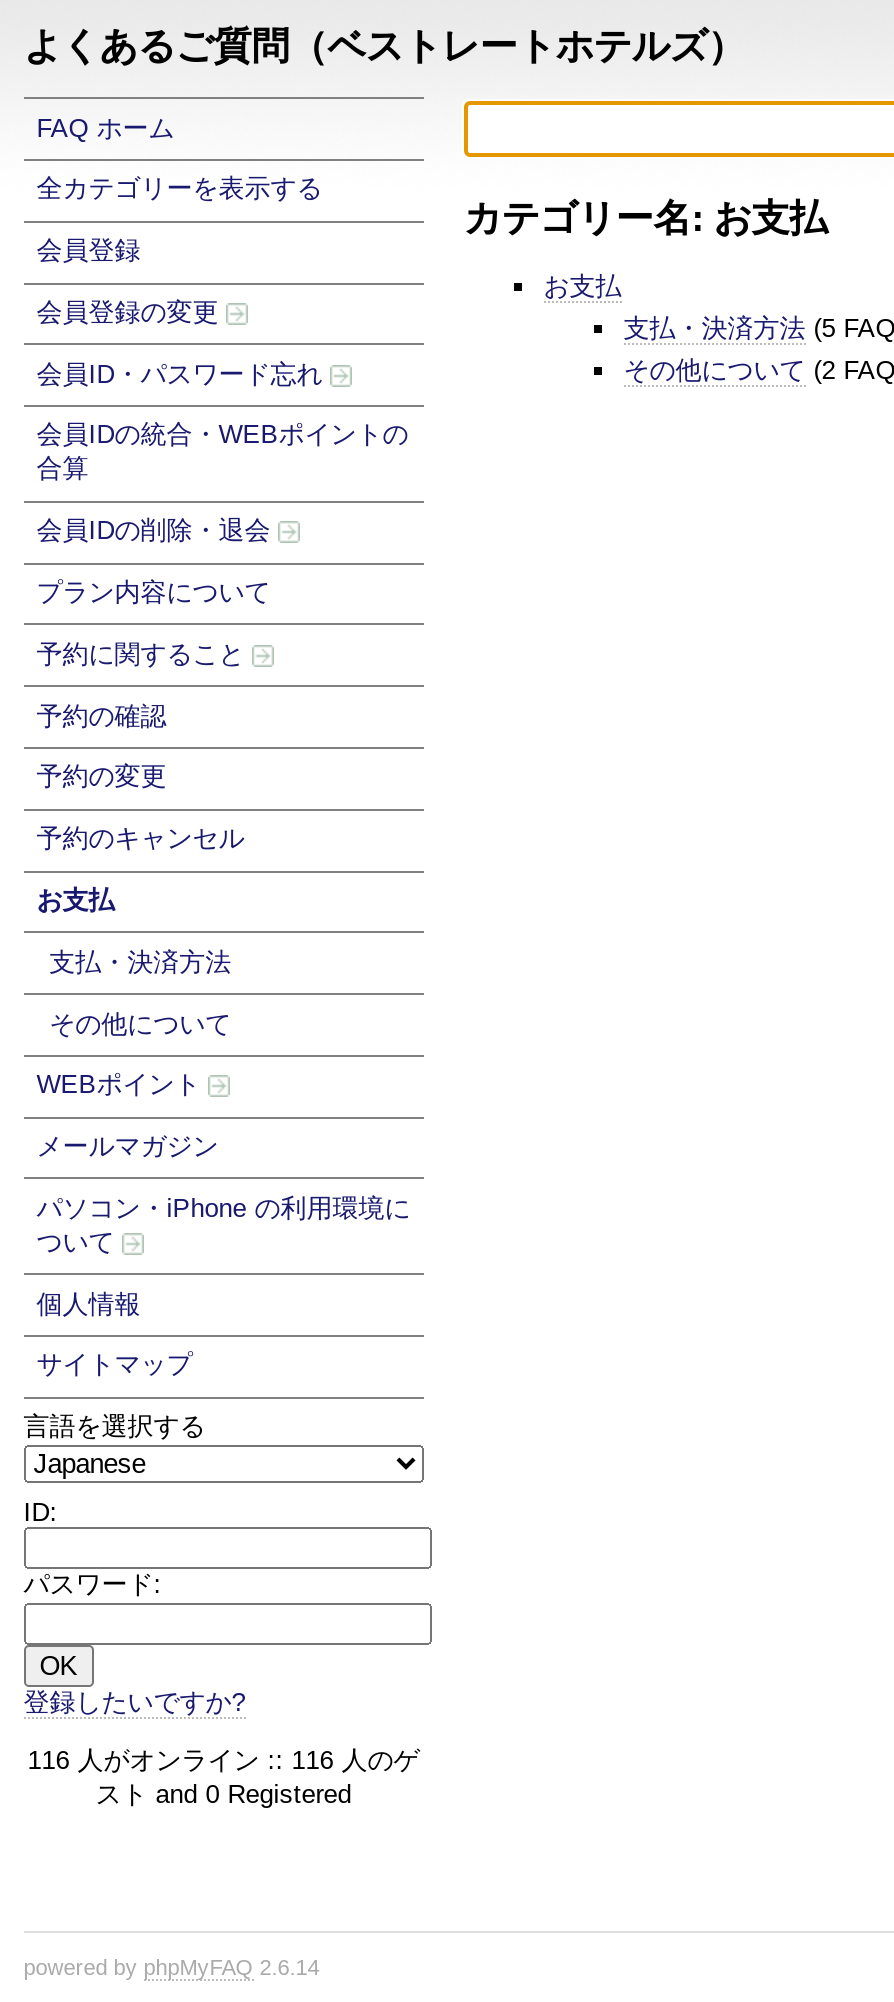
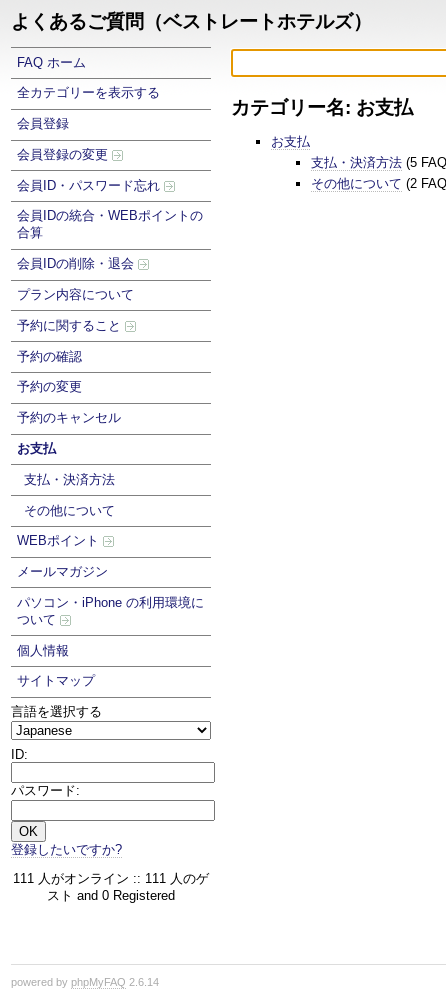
- 116 人がオンライン :: 116 人のゲ
+ 111 人がオンライン :: 111 人のゲ
